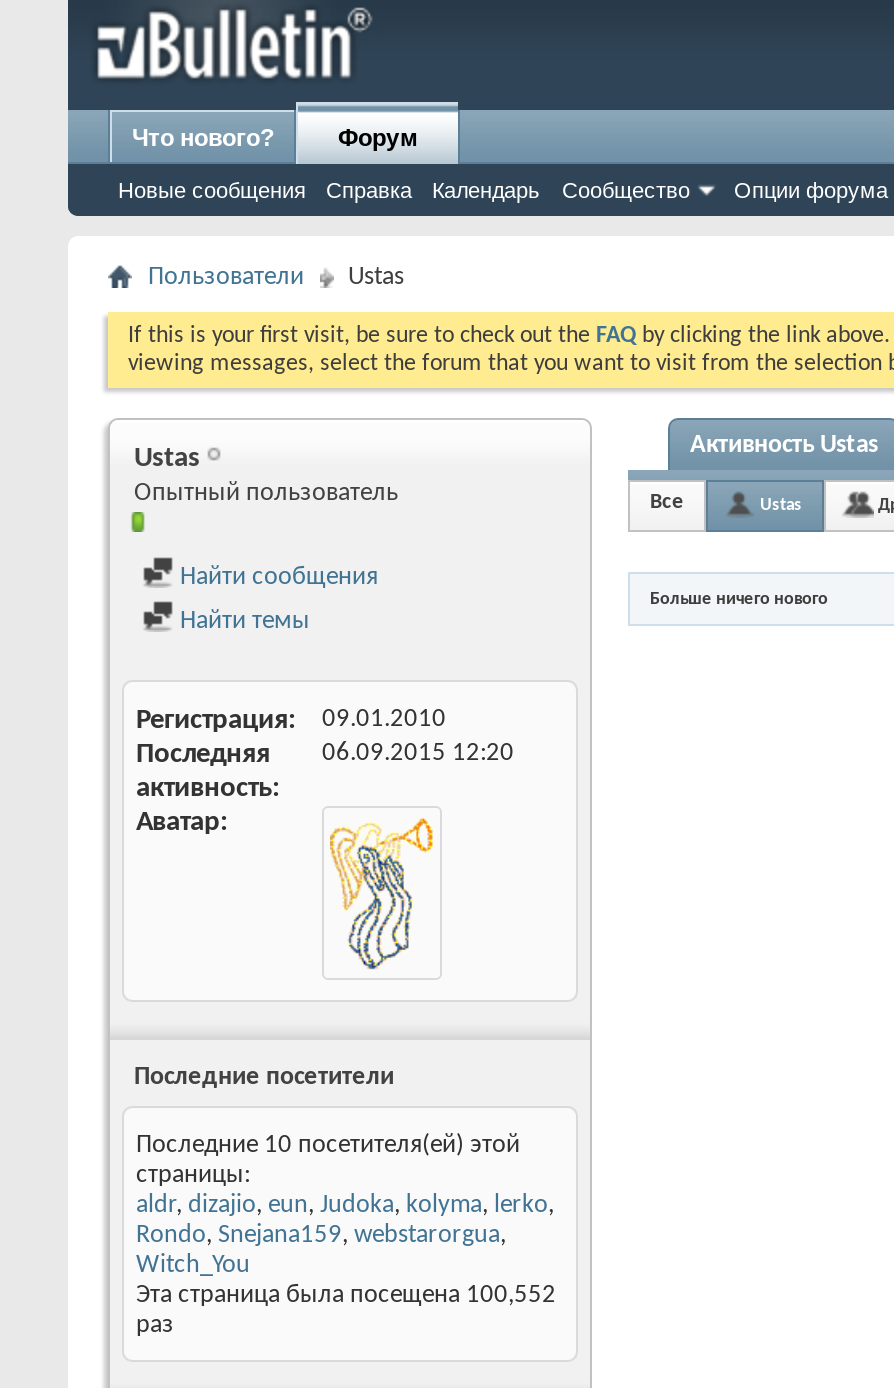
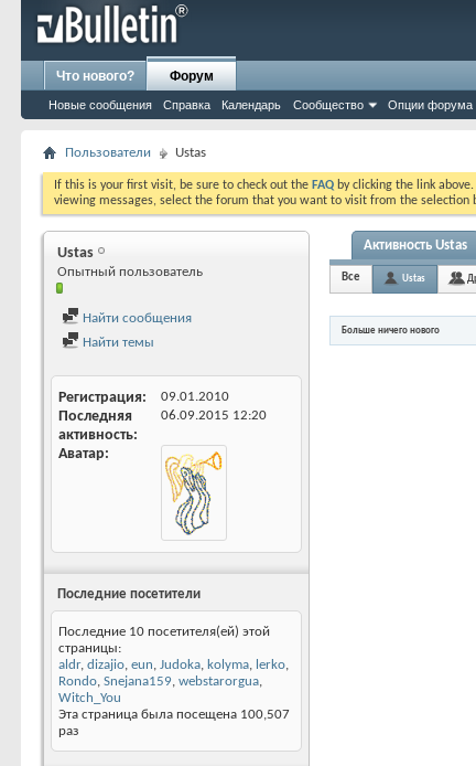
- Эта страница была посещена 100,552
+ Эта страница была посещена 100,507
